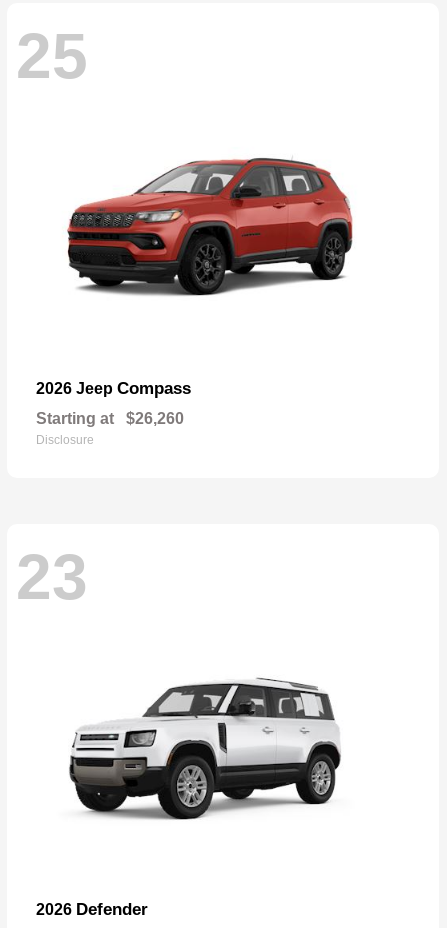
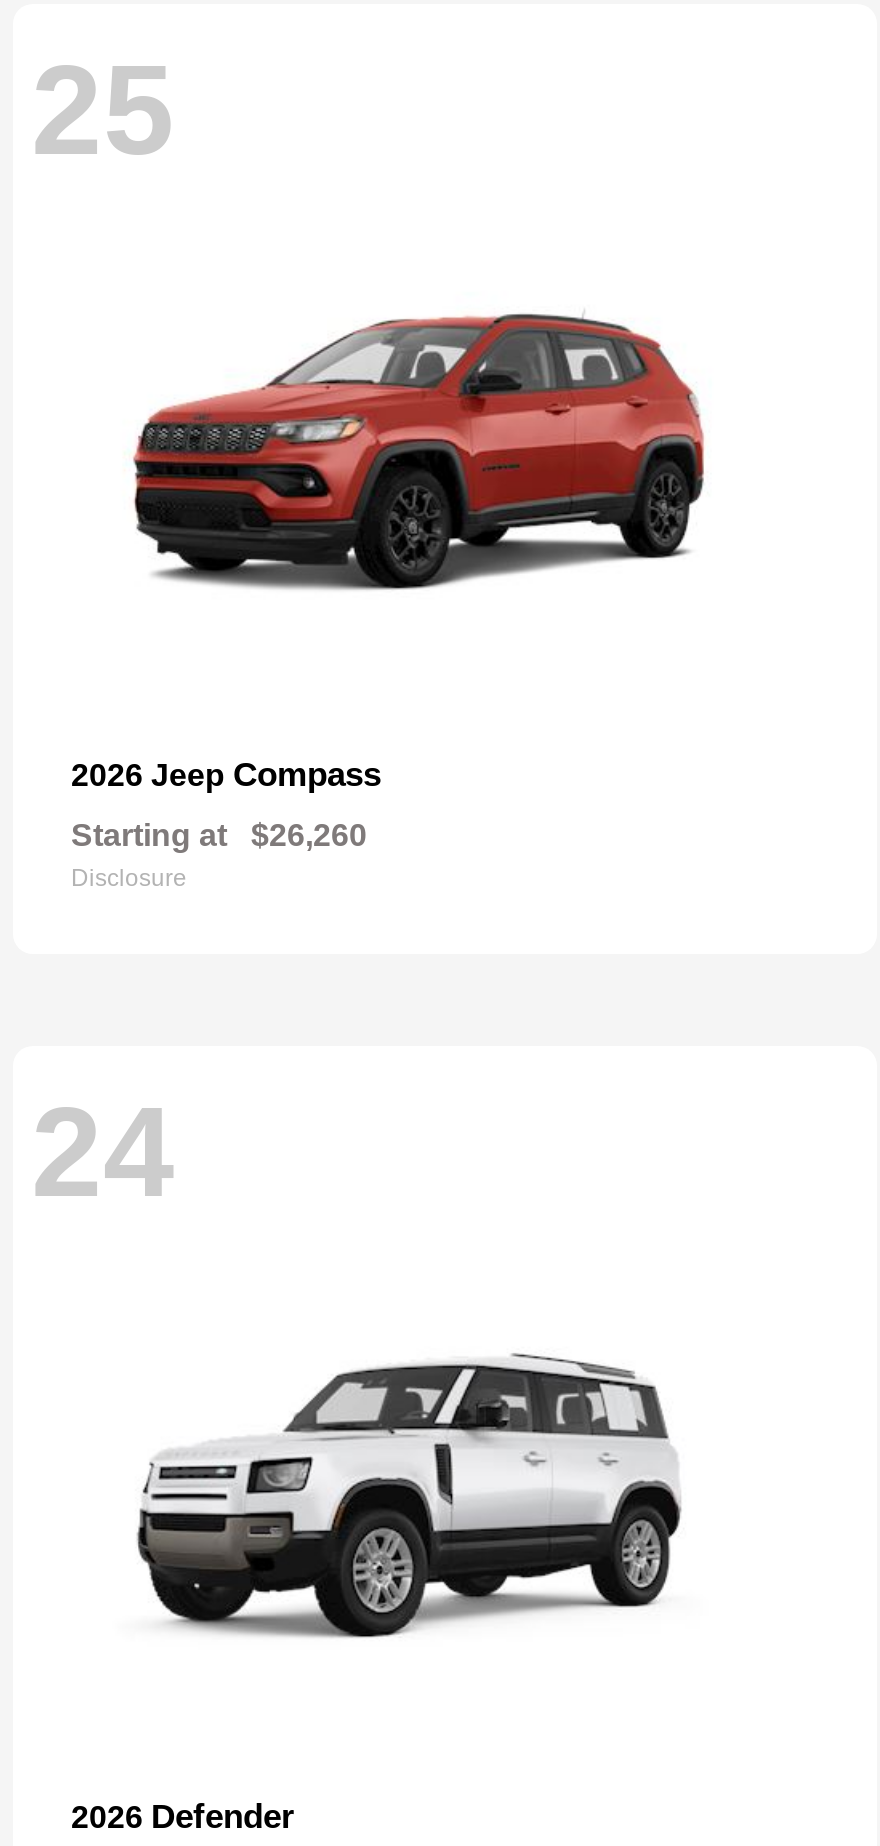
- 23
+ 24
